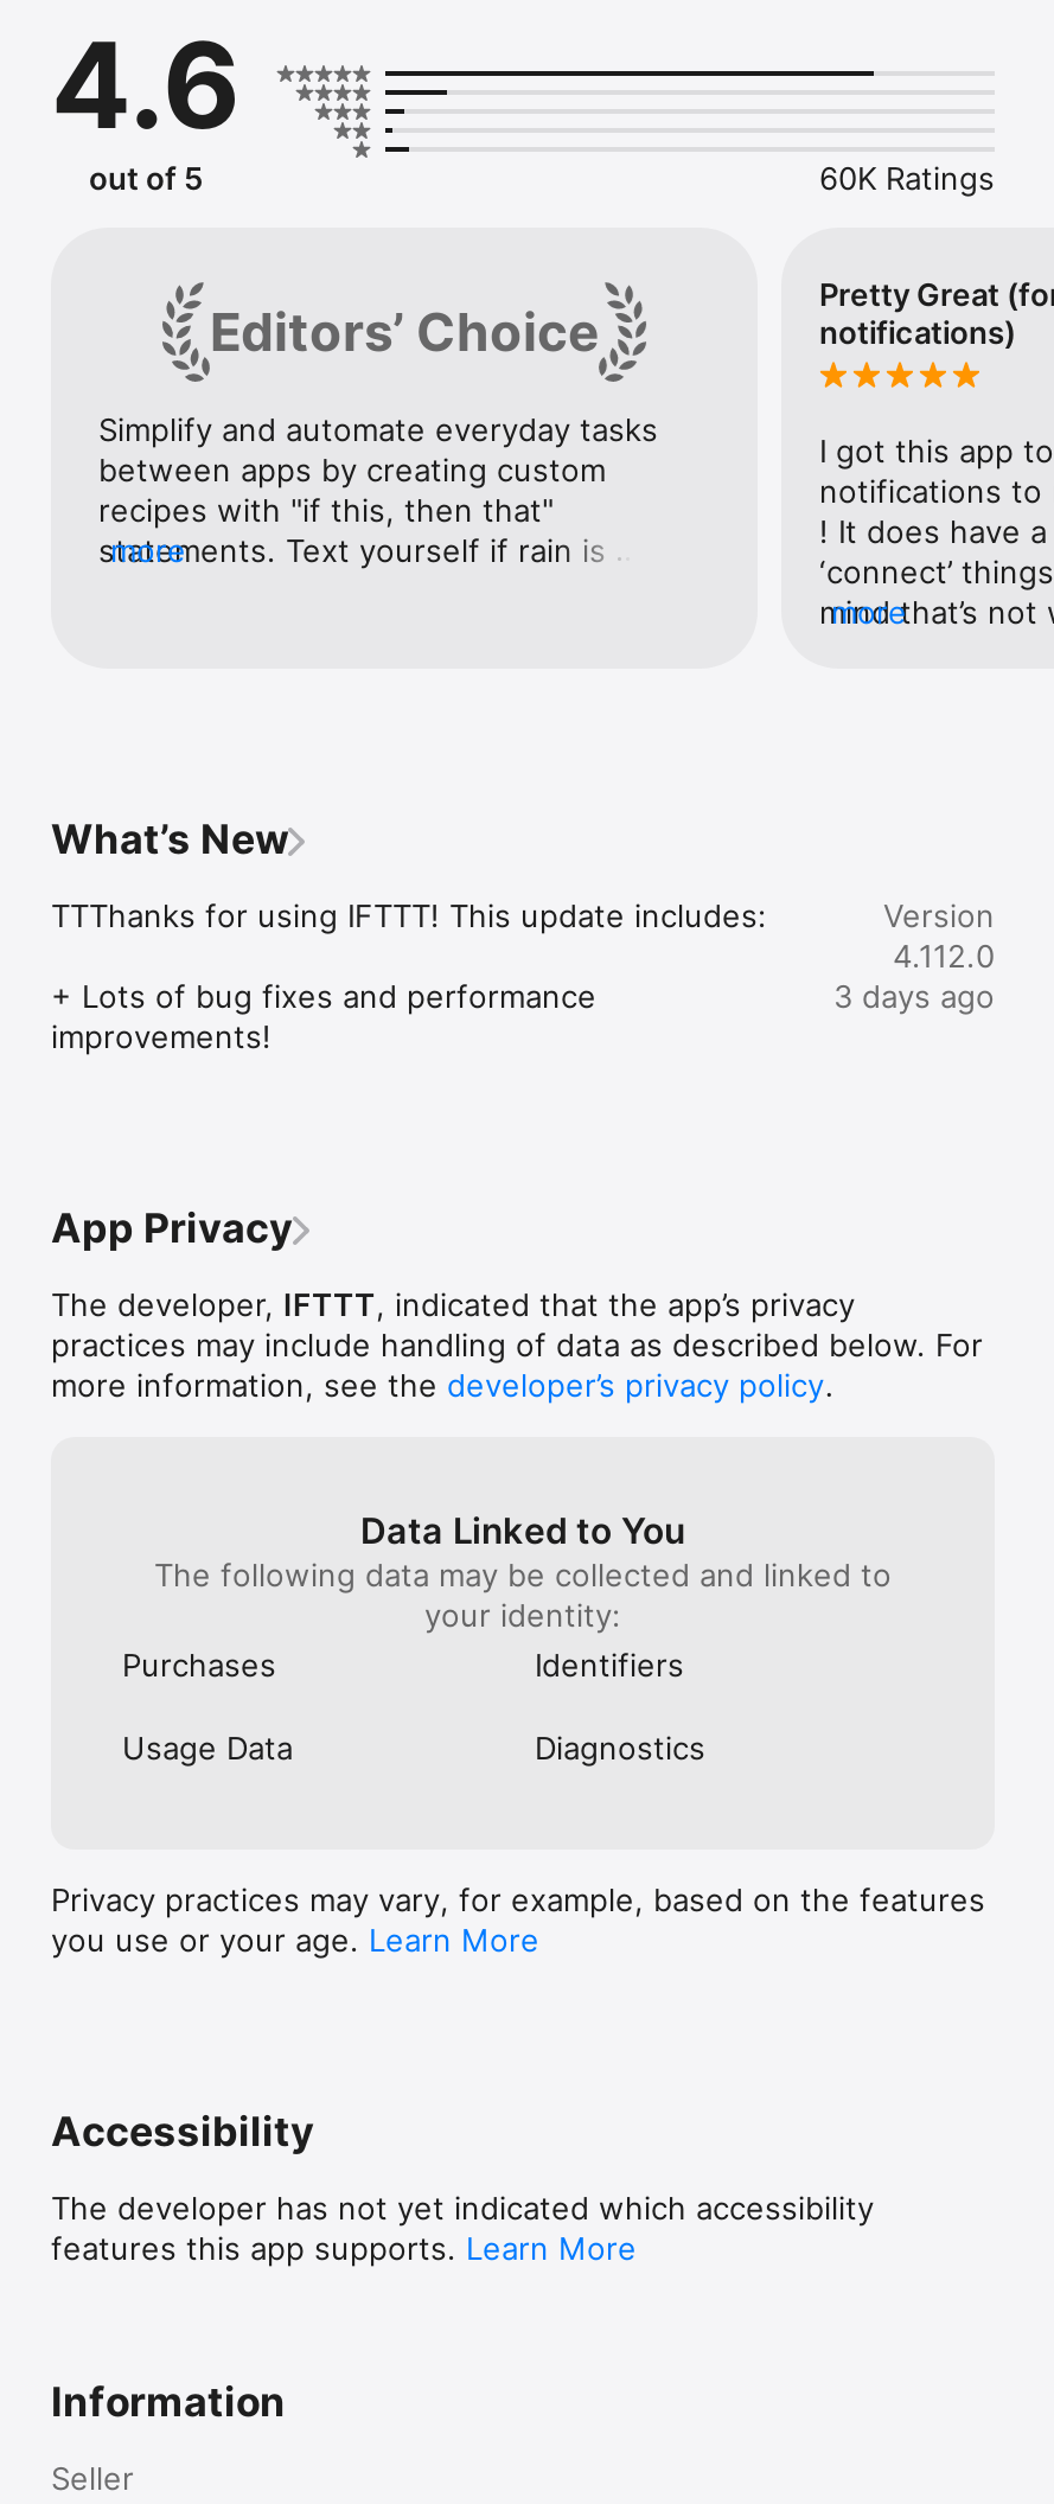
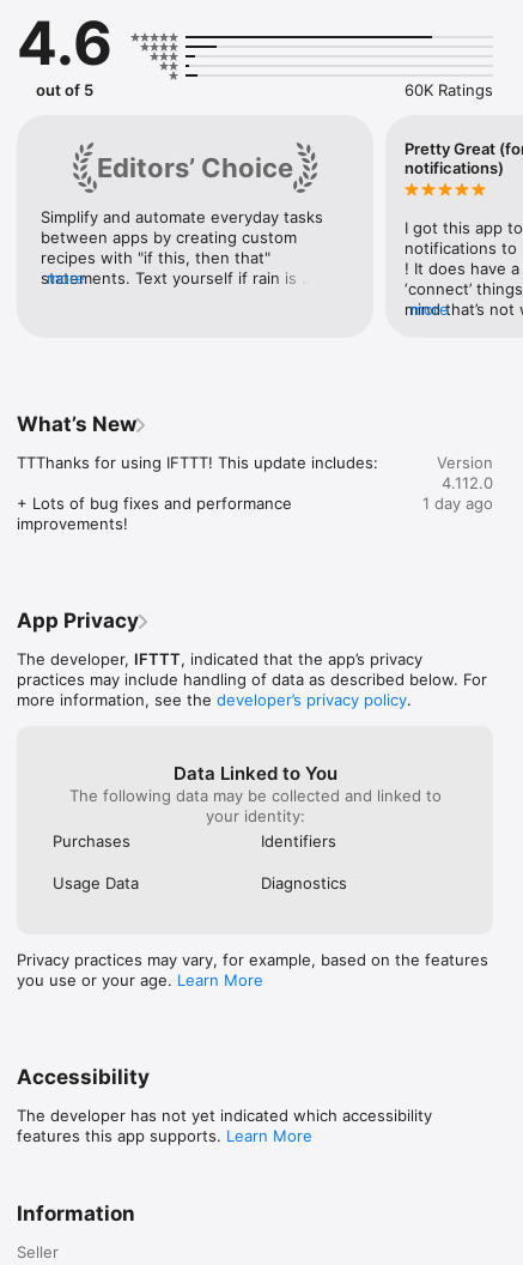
- 3 days ago
+ 1 day ago
